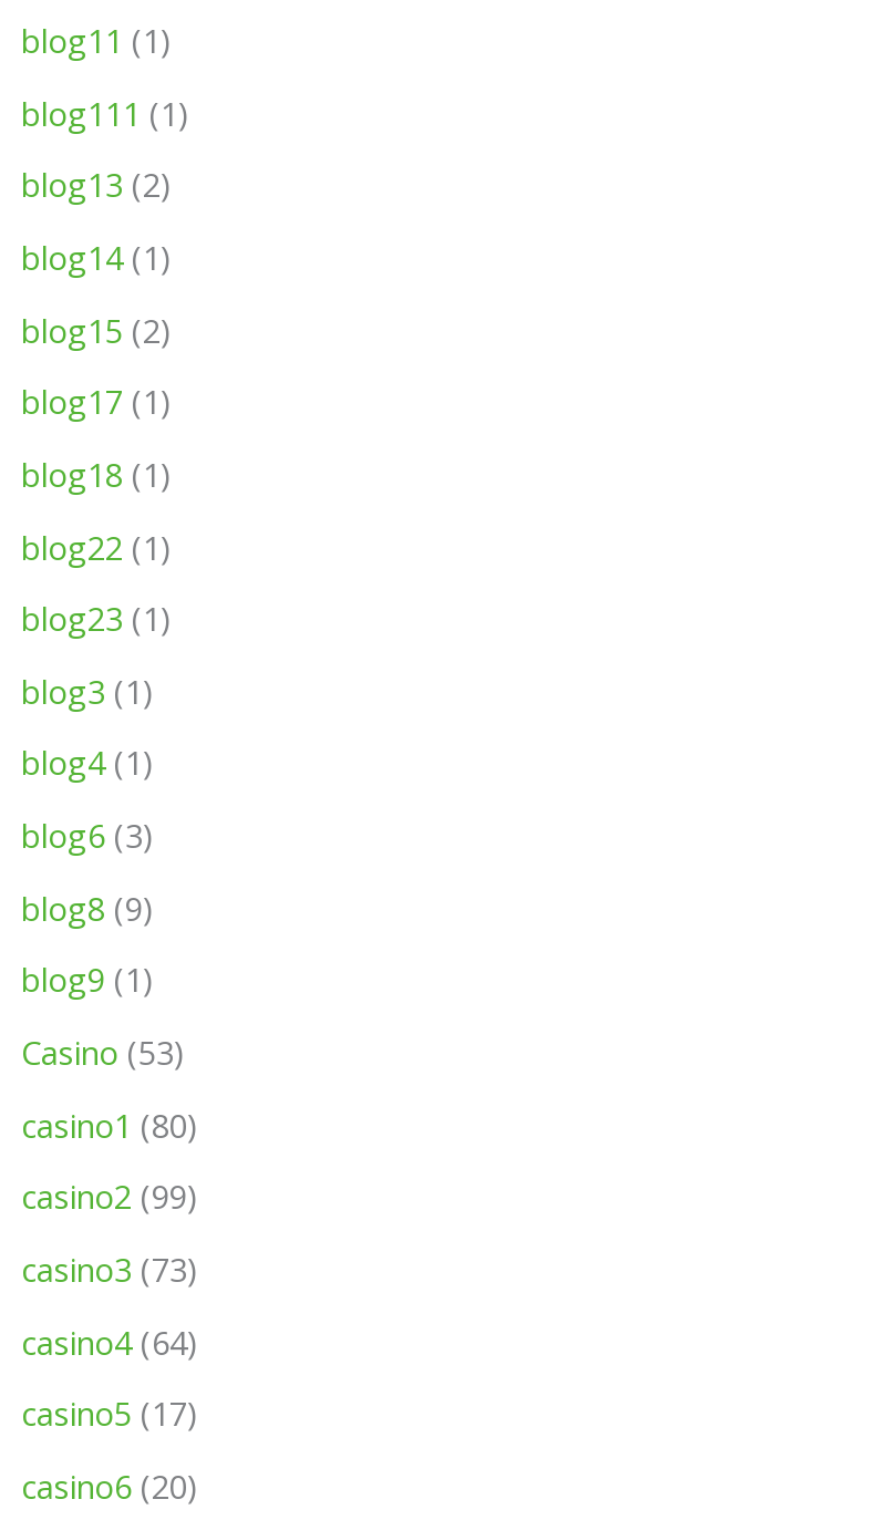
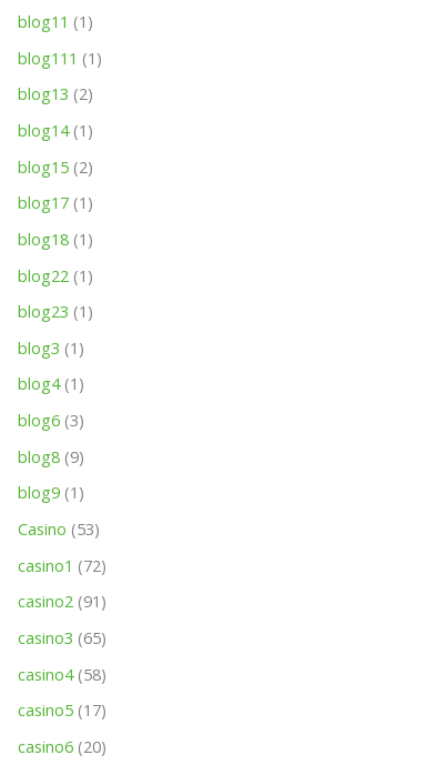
- casino1 (80)
+ casino1 (72)

- casino2 (99)
+ casino2 (91)

- casino3 (73)
+ casino3 (65)

- casino4 (64)
+ casino4 (58)
